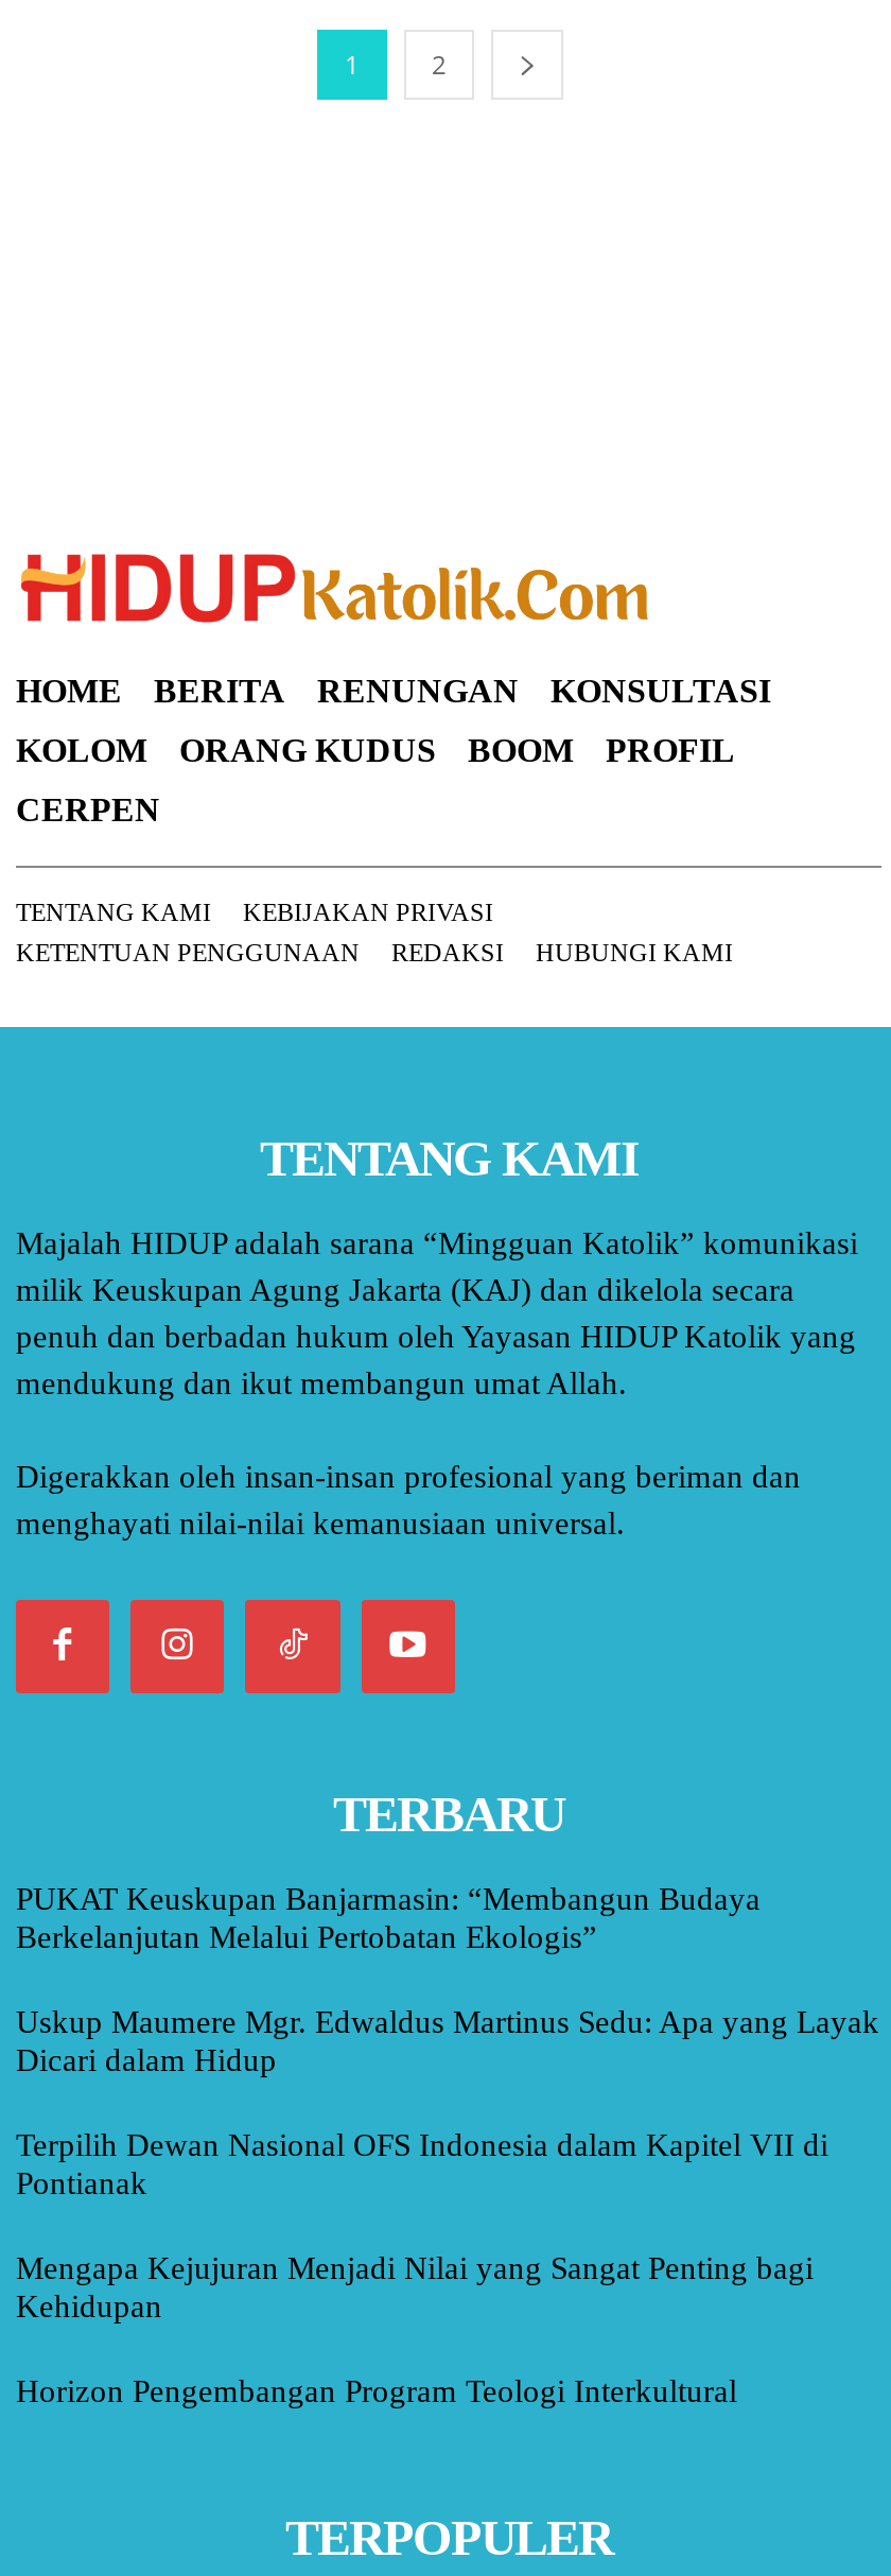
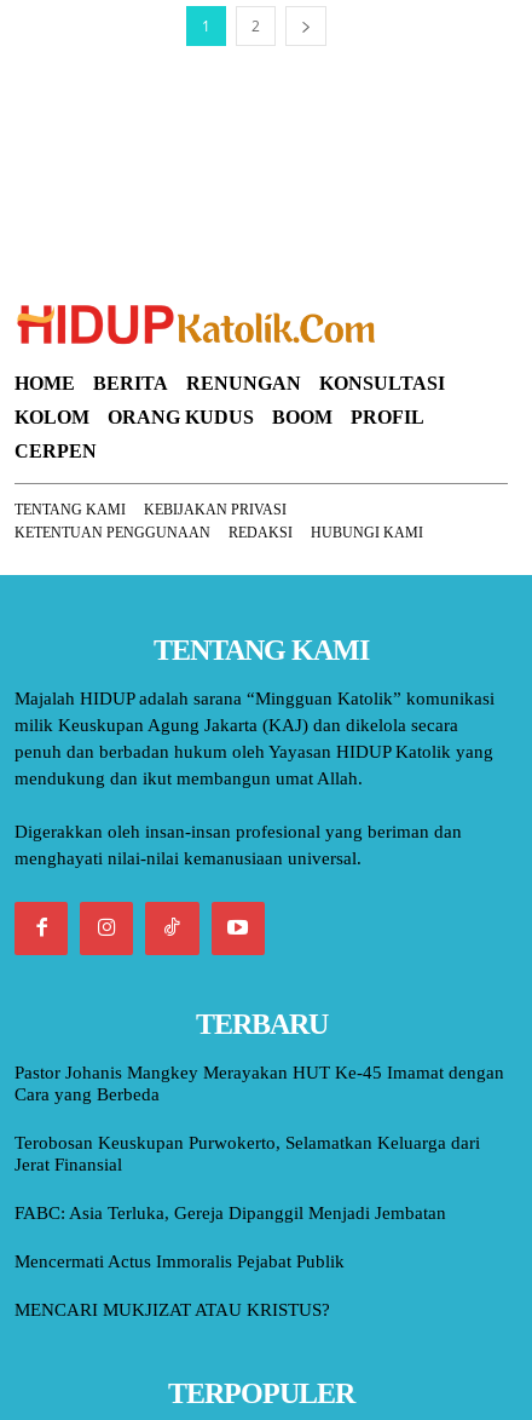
- PUKAT Keuskupan Banjarmasin: “Membangun Budaya
- Berkelanjutan Melalui Pertobatan Ekologis”
+ Pastor Johanis Mangkey Merayakan HUT Ke-45 Imamat dengan
+ Cara yang Berbeda

- Uskup Maumere Mgr. Edwaldus Martinus Sedu: Apa yang Layak
- Dicari dalam Hidup
+ Terobosan Keuskupan Purwokerto, Selamatkan Keluarga dari
+ Jerat Finansial

- Terpilih Dewan Nasional OFS Indonesia dalam Kapitel VII di
- Pontianak
+ FABC: Asia Terluka, Gereja Dipanggil Menjadi Jembatan

- Mengapa Kejujuran Menjadi Nilai yang Sangat Penting bagi
- Kehidupan
+ Mencermati Actus Immoralis Pejabat Publik

- Horizon Pengembangan Program Teologi Interkultural
+ MENCARI MUKJIZAT ATAU KRISTUS?
